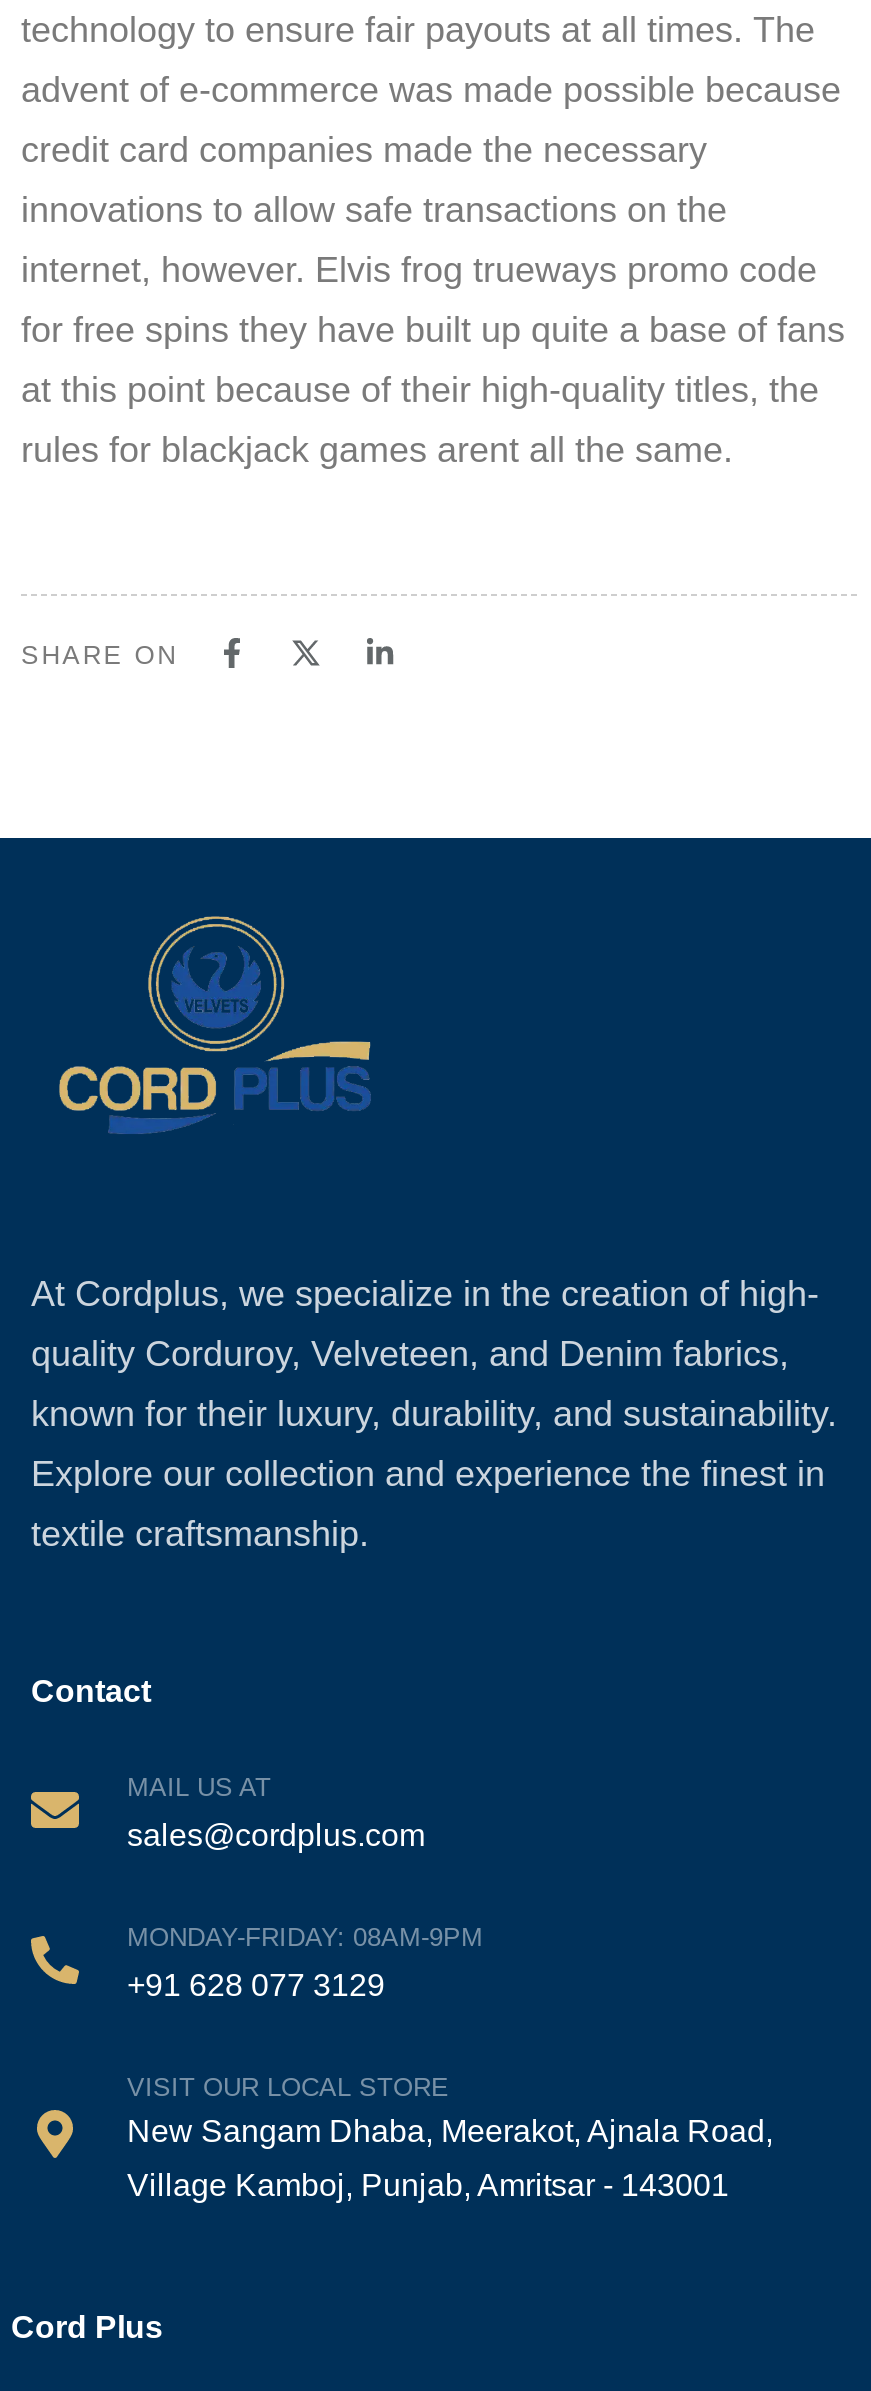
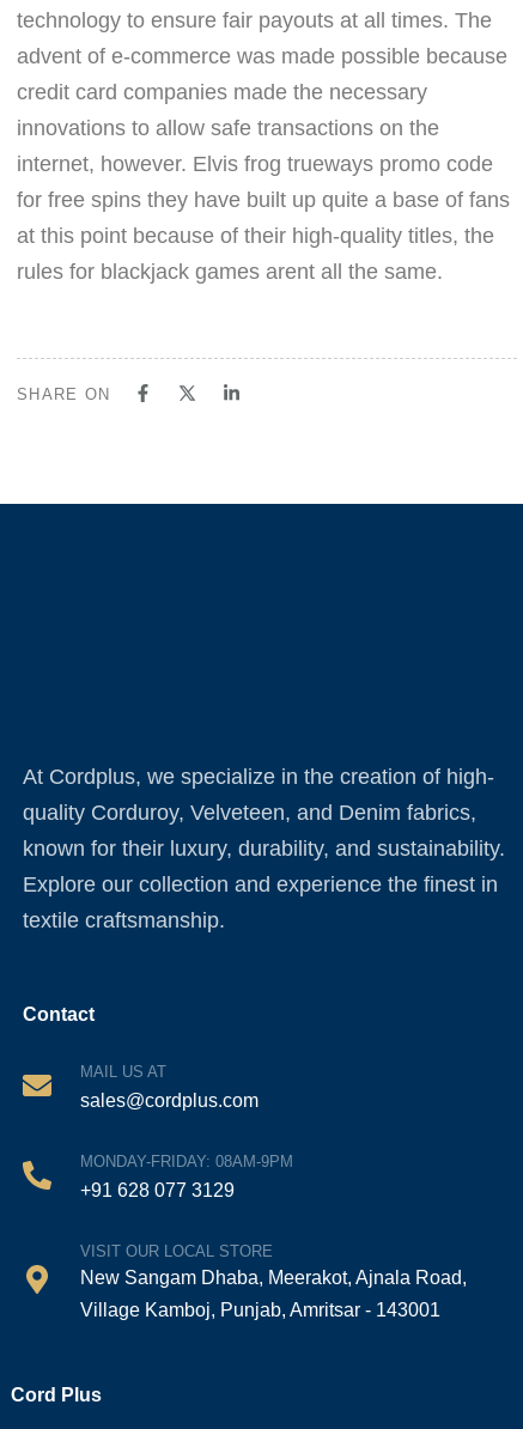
- [image]
